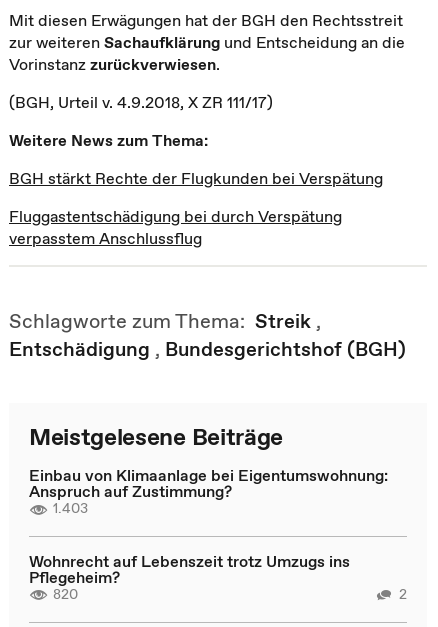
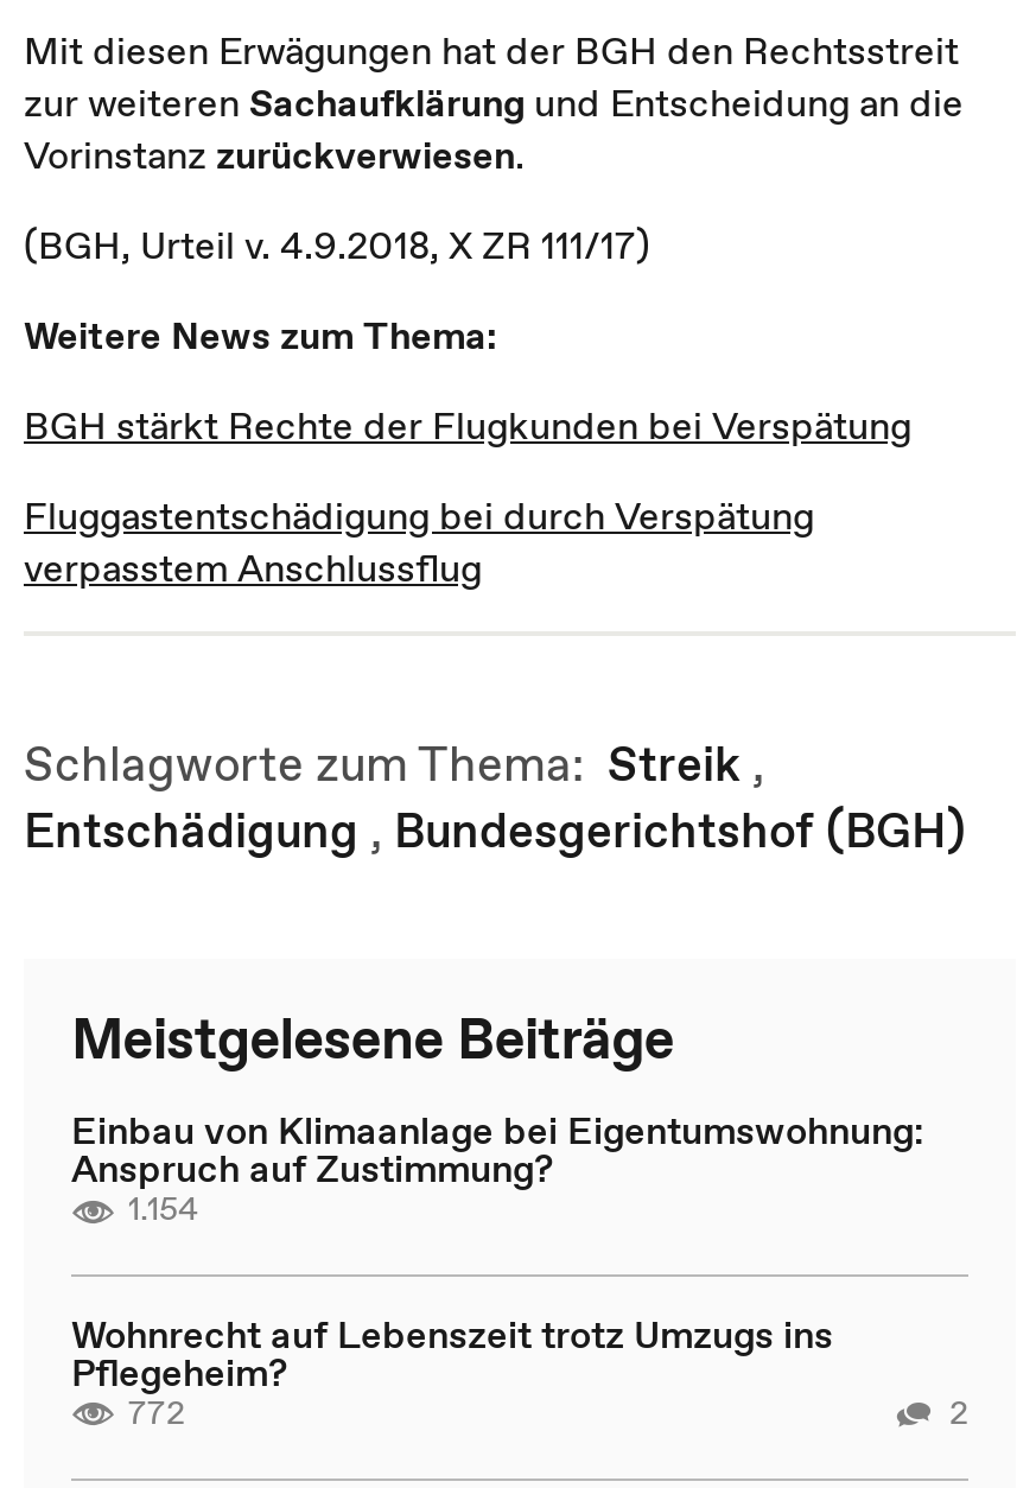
- 1.403
+ 1.154

- 820
+ 772
